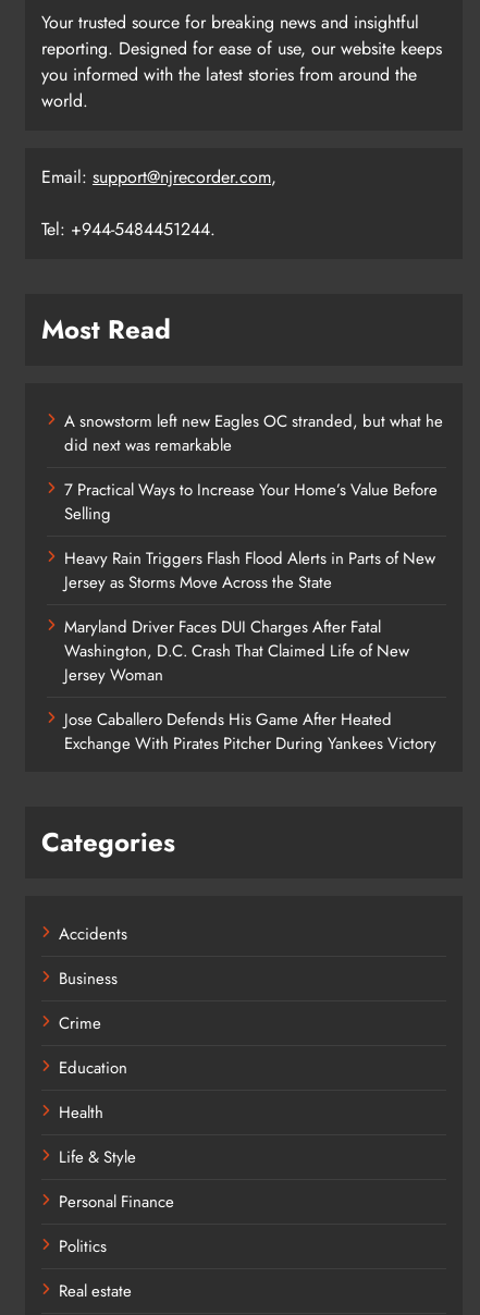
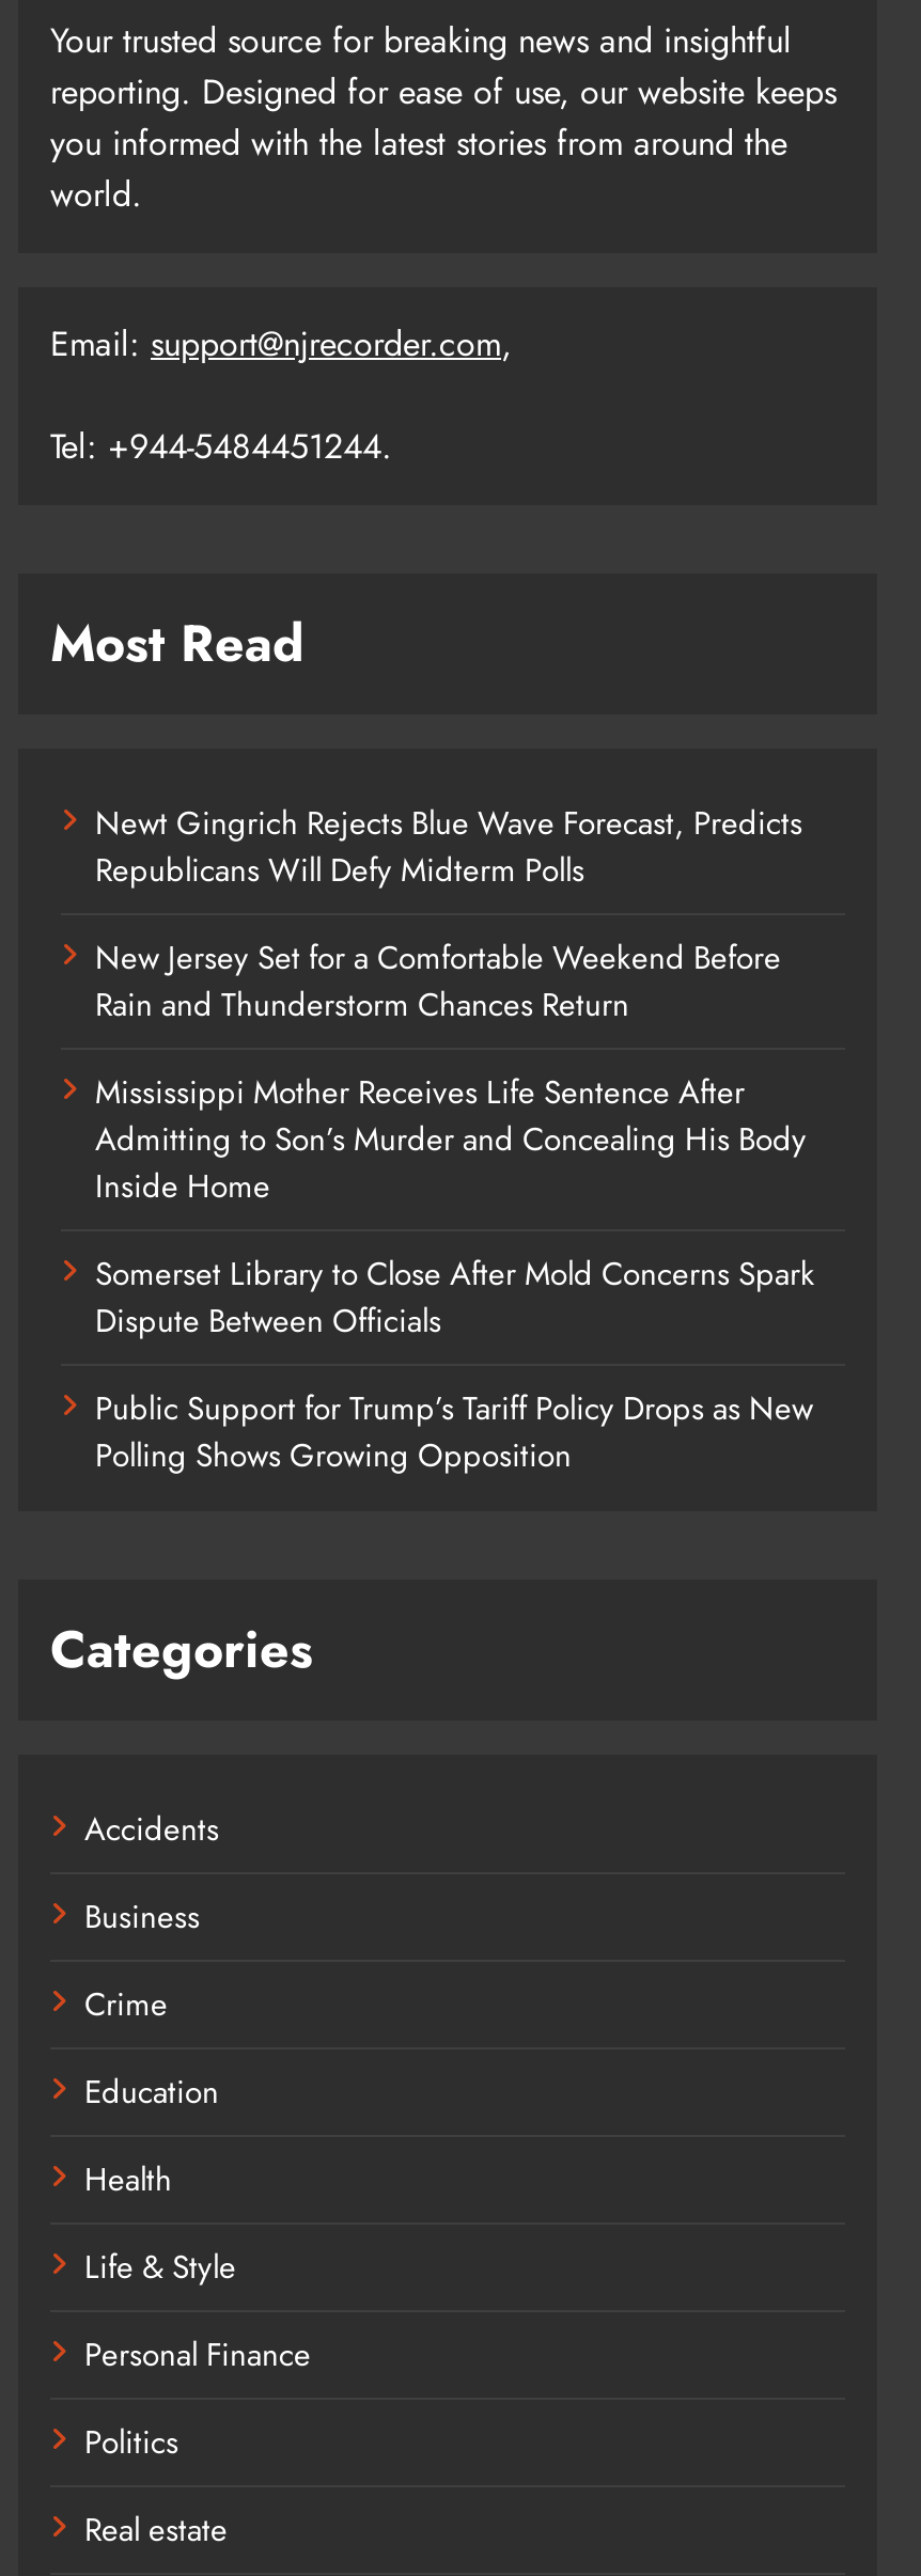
- A snowstorm left new Eagles OC stranded, but what he
- did next was remarkable
+ Newt Gingrich Rejects Blue Wave Forecast, Predicts
+ Republicans Will Defy Midterm Polls

- 7 Practical Ways to Increase Your Home’s Value Before
- Selling
+ New Jersey Set for a Comfortable Weekend Before
+ Rain and Thunderstorm Chances Return

- Heavy Rain Triggers Flash Flood Alerts in Parts of New
- Jersey as Storms Move Across the State
+ Mississippi Mother Receives Life Sentence After
+ Admitting to Son’s Murder and Concealing His Body
+ Inside Home

- Maryland Driver Faces DUI Charges After Fatal
- Washington, D.C. Crash That Claimed Life of New
- Jersey Woman
+ Somerset Library to Close After Mold Concerns Spark
+ Dispute Between Officials

- Jose Caballero Defends His Game After Heated
- Exchange With Pirates Pitcher During Yankees Victory
+ Public Support for Trump’s Tariff Policy Drops as New
+ Polling Shows Growing Opposition
